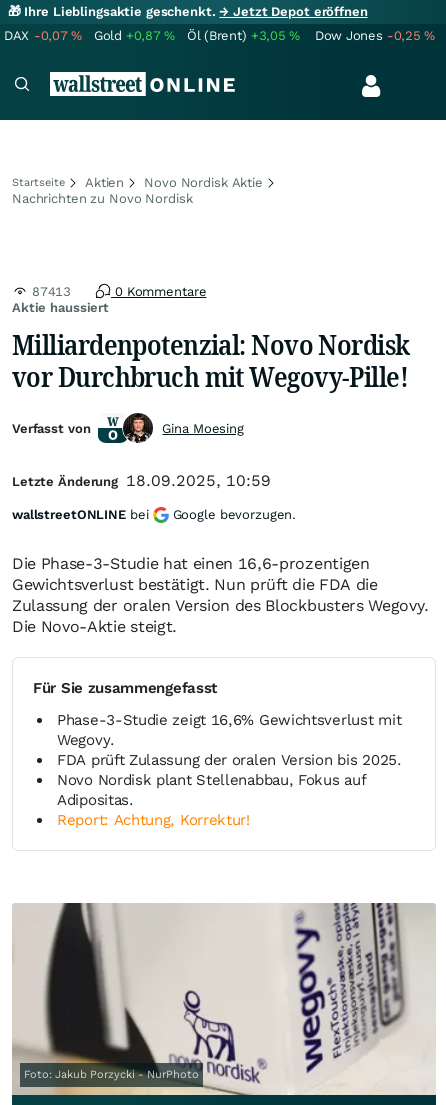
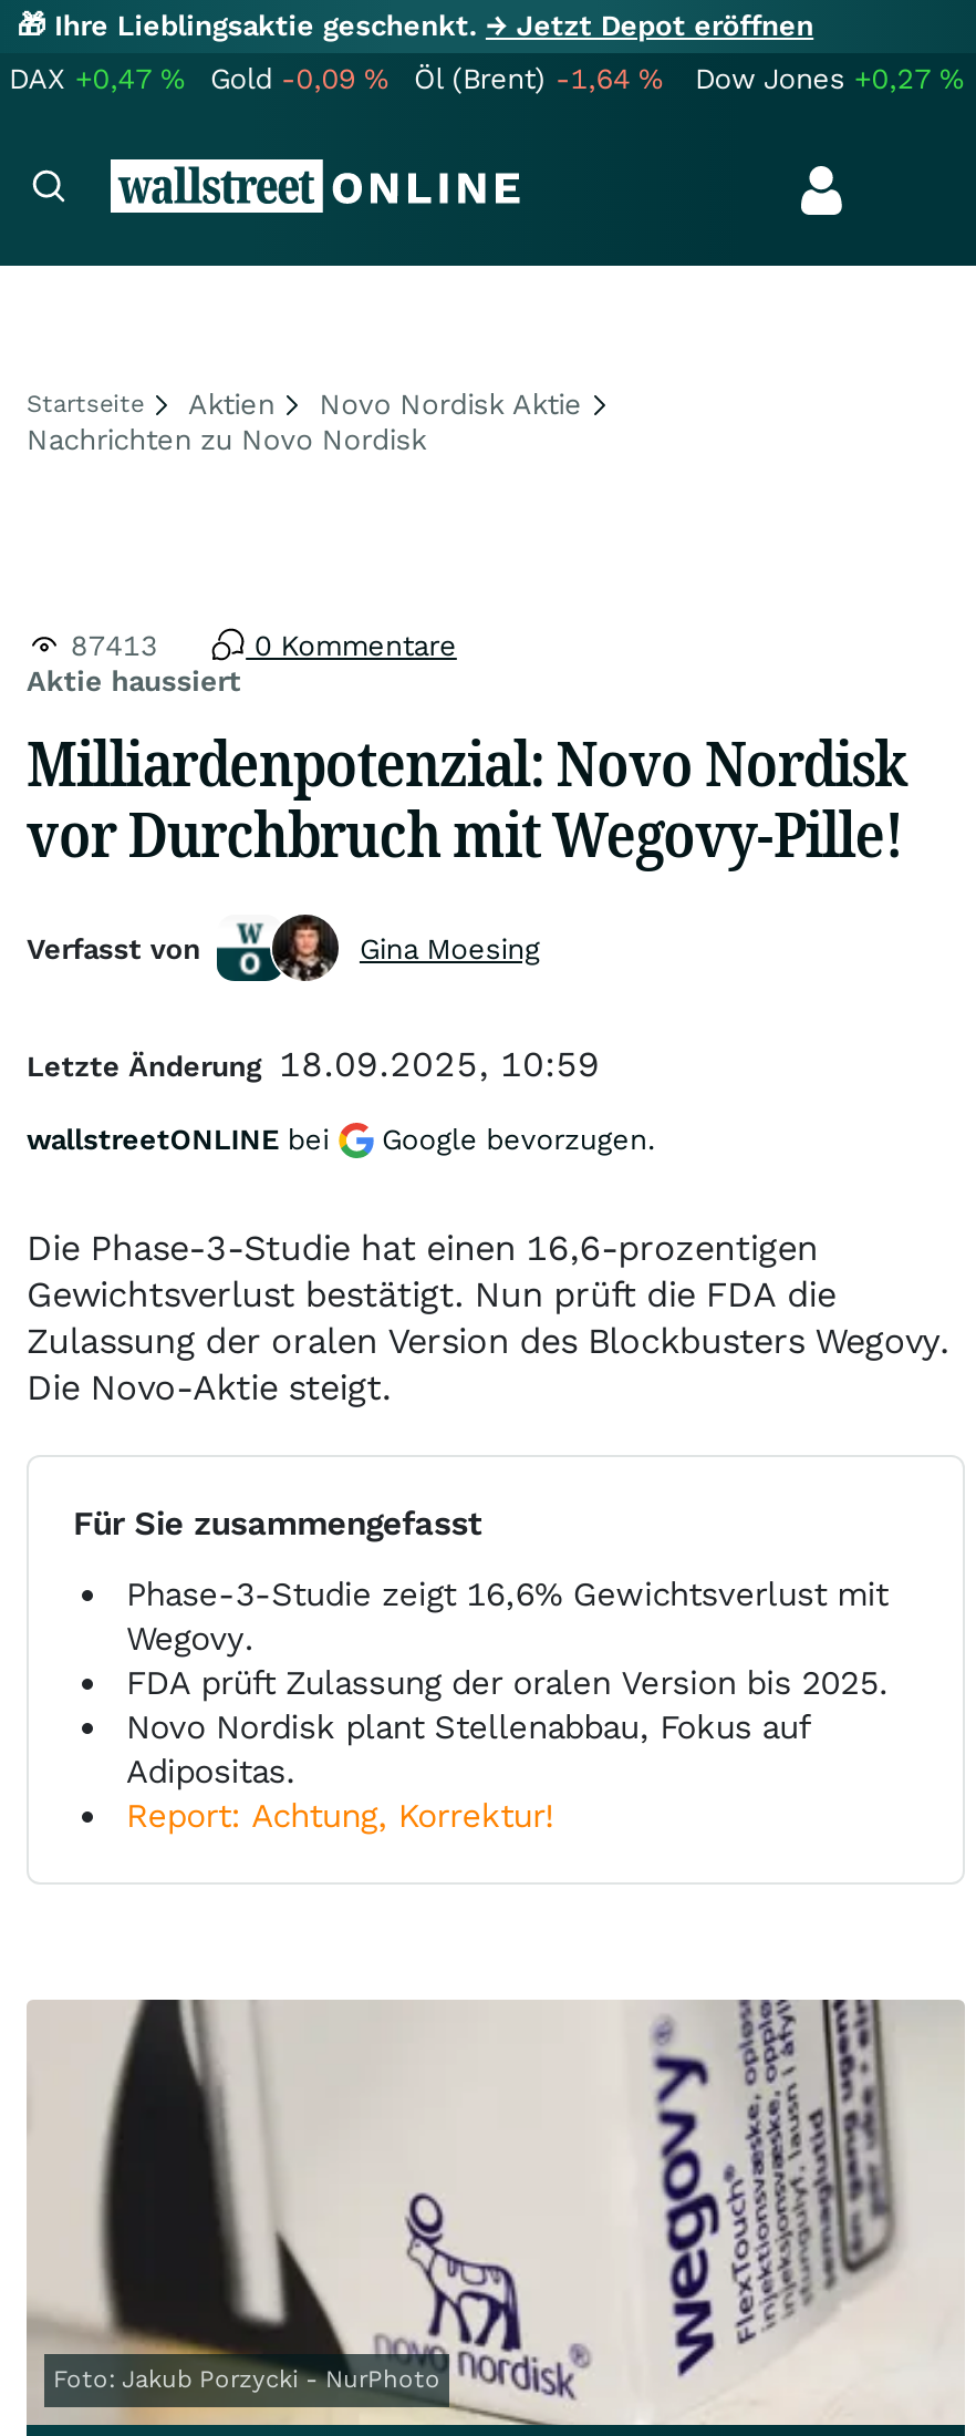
- DAX -0,07%
+ DAX +0,47%

- Gold +0,87%
+ Gold -0,09%

- Öl (Brent) +3,05%
+ Öl (Brent) -1,64%

- Dow Jones -0,25%
+ Dow Jones +0,27%
